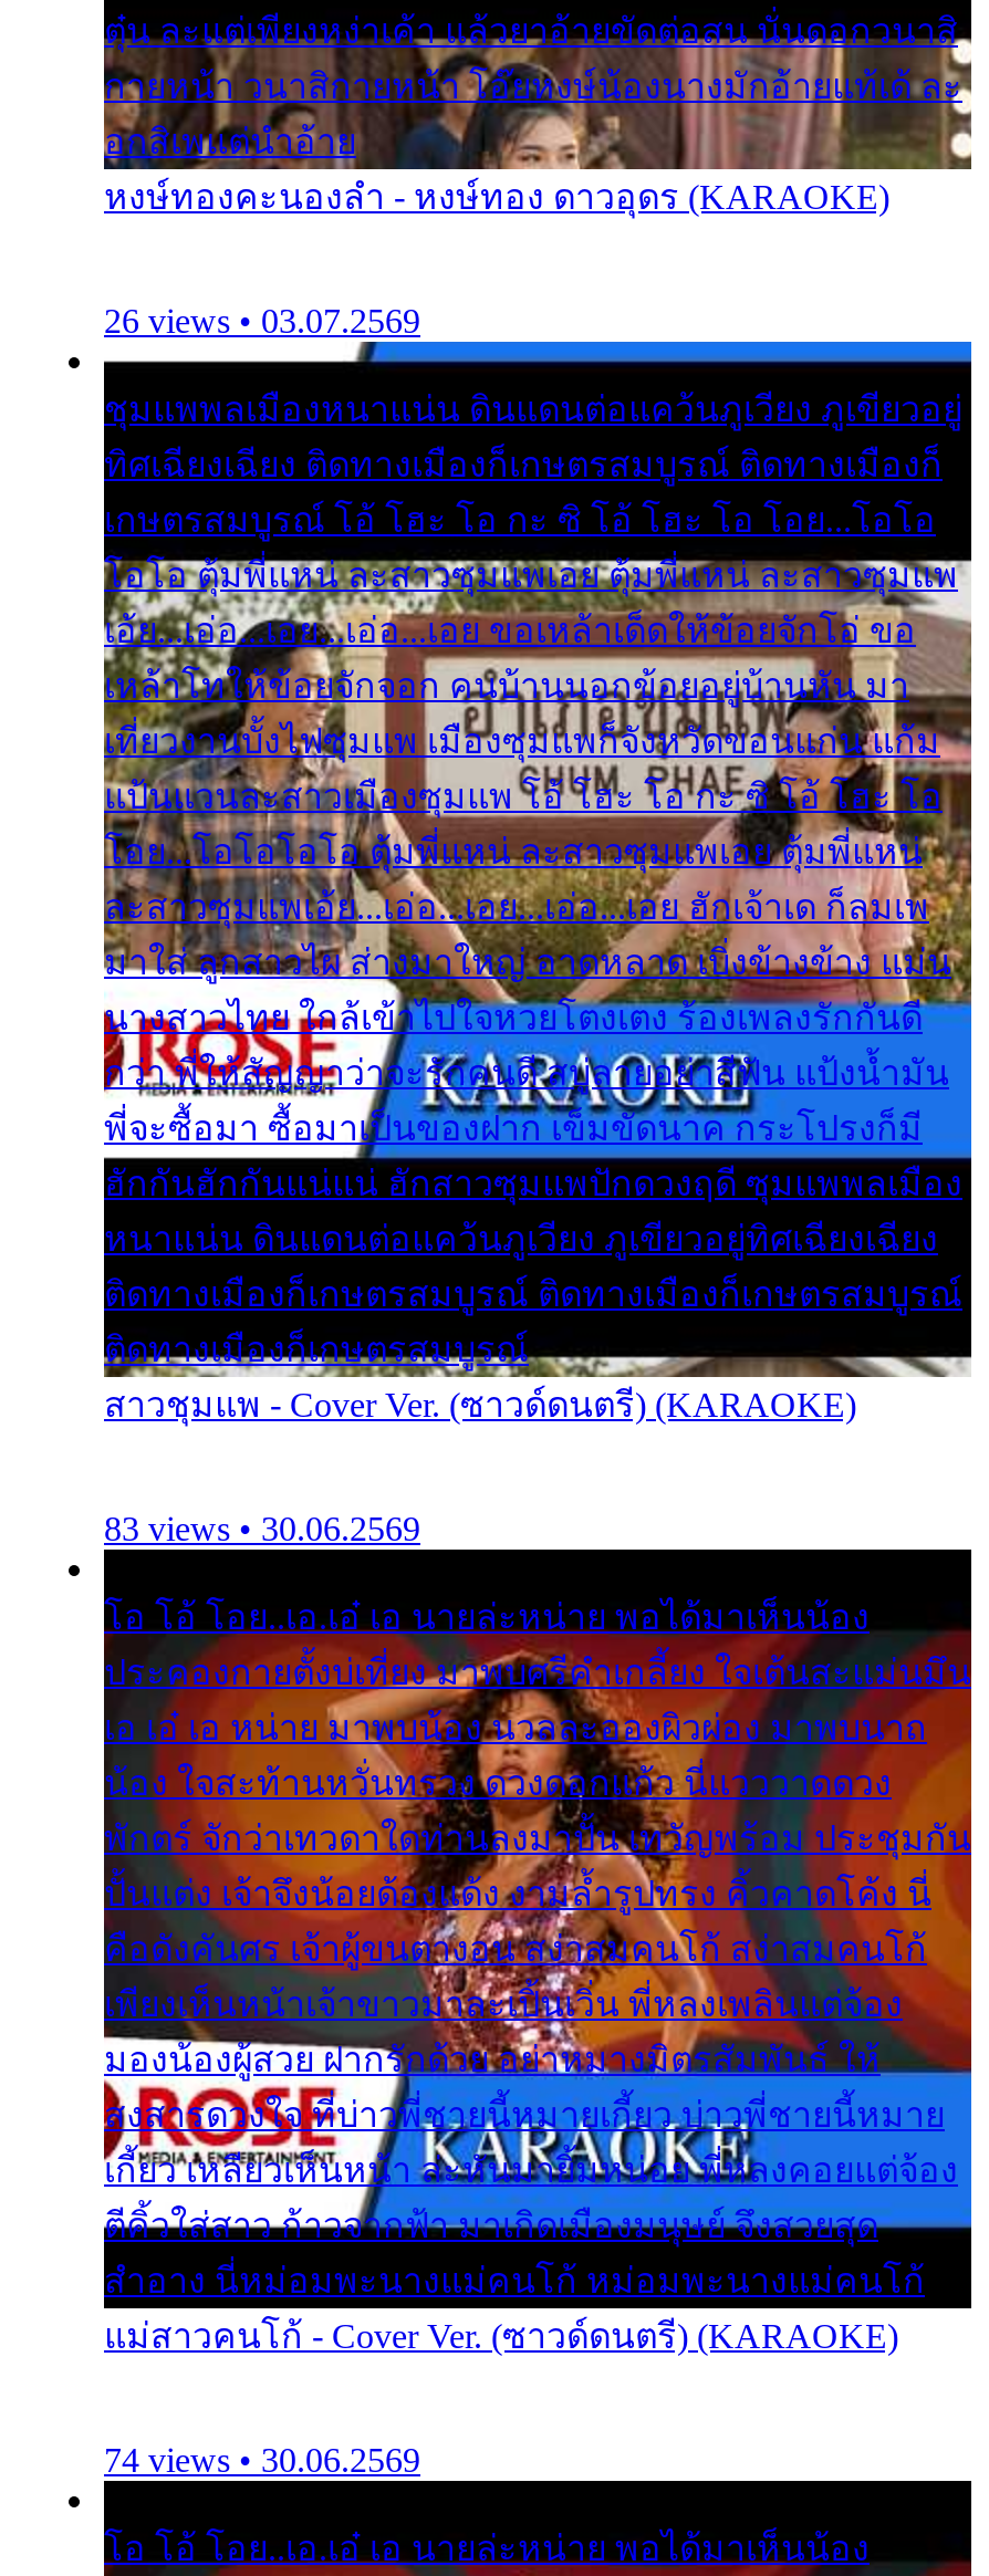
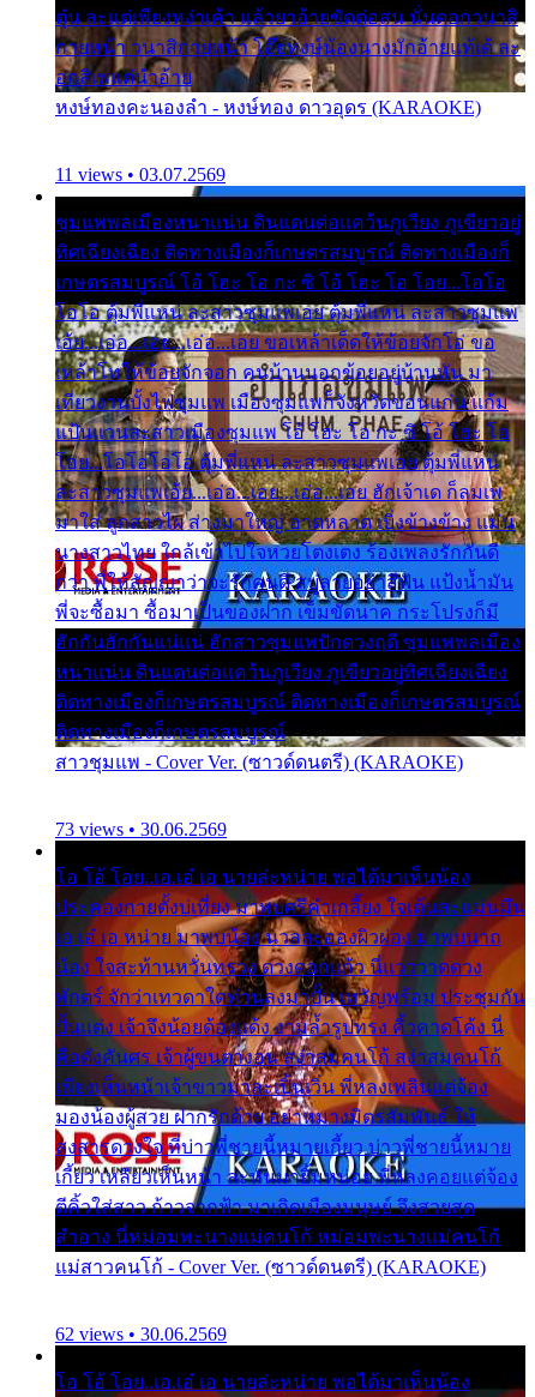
- 26 views • 03.07.2569
+ 11 views • 03.07.2569

- 83 views • 30.06.2569
+ 73 views • 30.06.2569

- 74 views • 30.06.2569
+ 62 views • 30.06.2569
